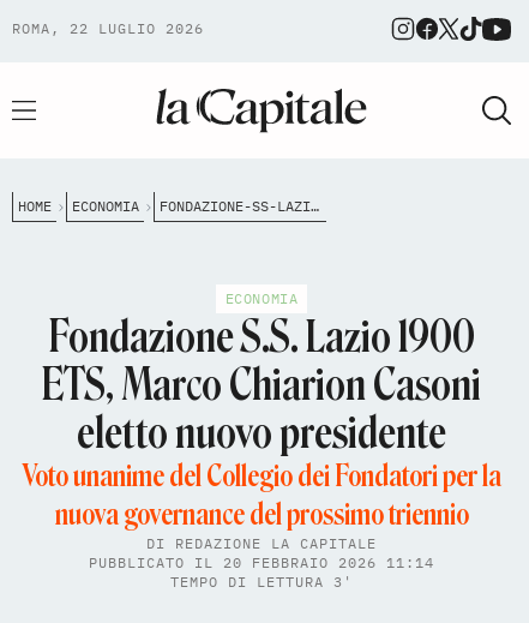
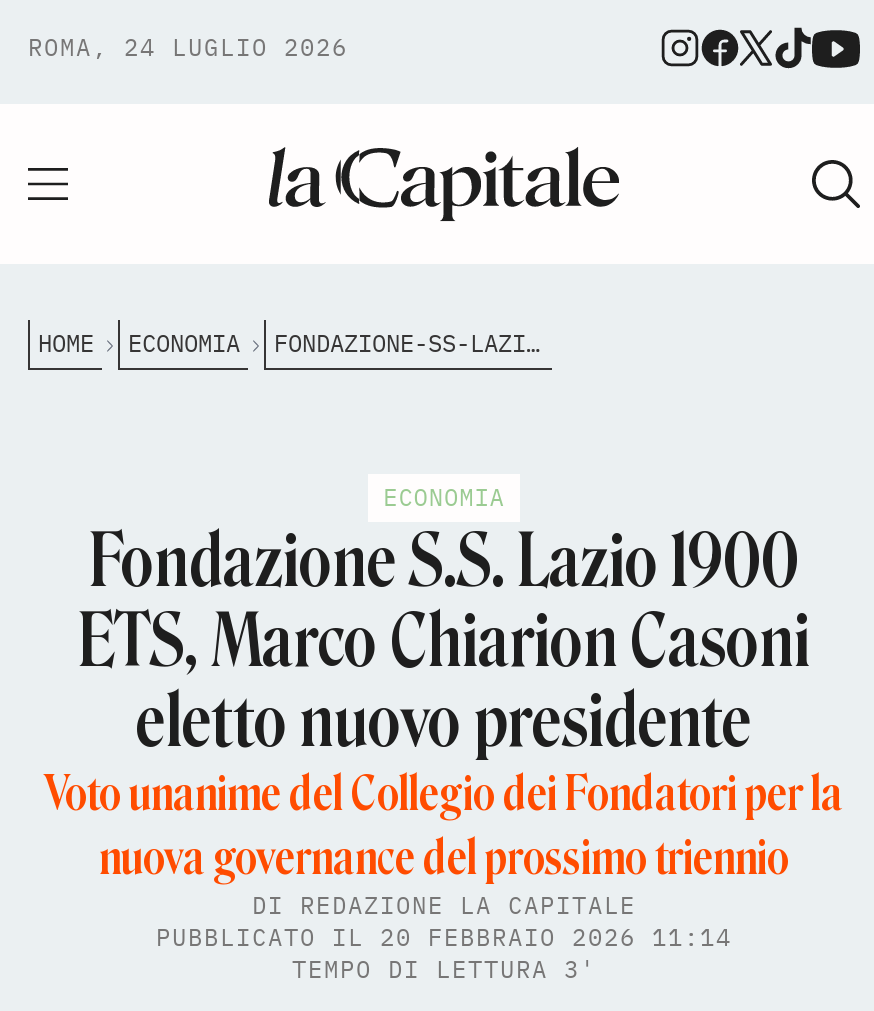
- ROMA, 22 LUGLIO 2026
+ ROMA, 24 LUGLIO 2026
